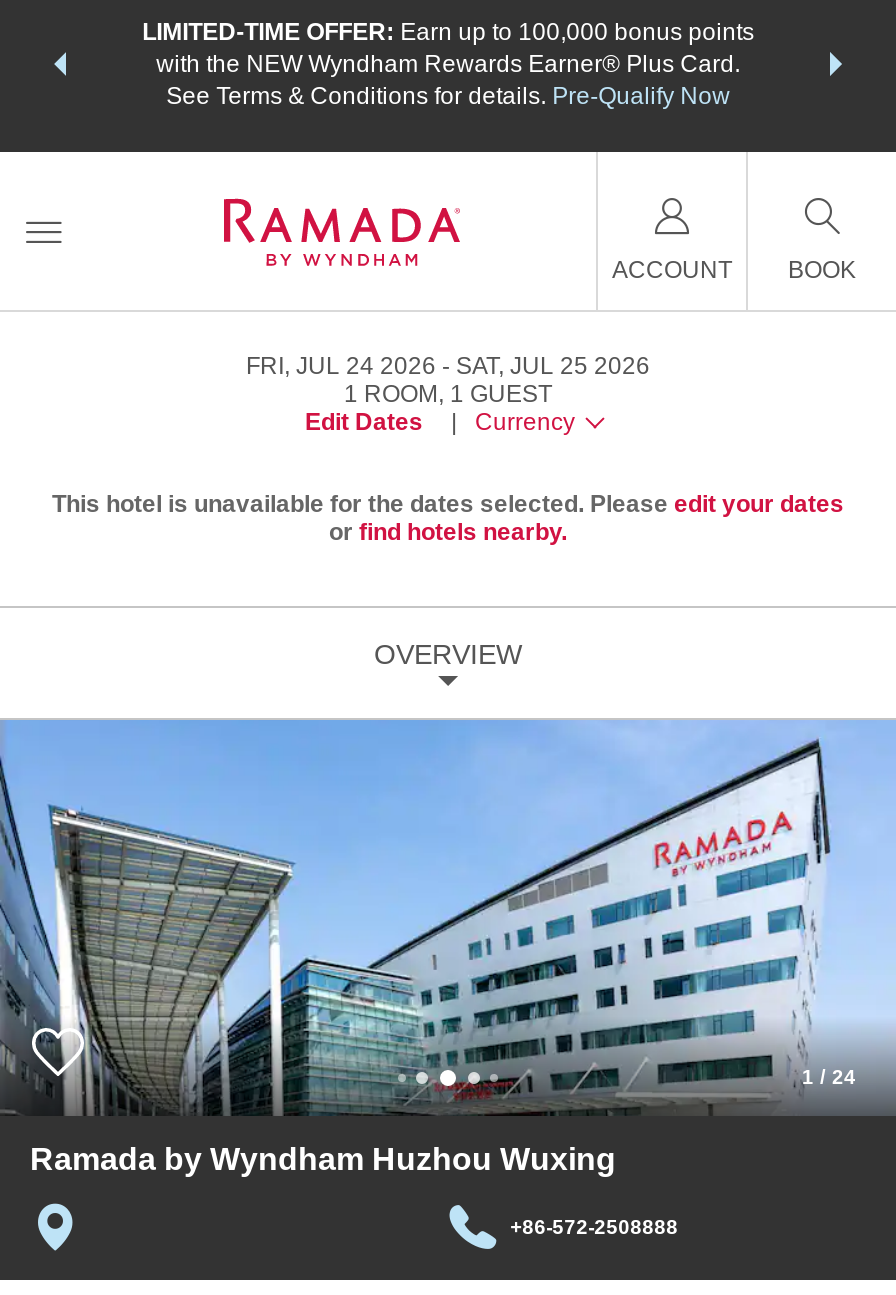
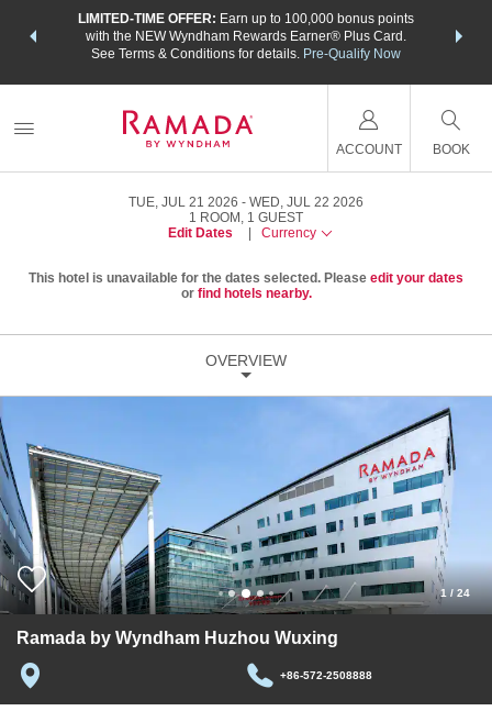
- FRI, JUL 24 2026
+ TUE, JUL 21 2026

- SAT, JUL 25 2026
+ WED, JUL 22 2026
